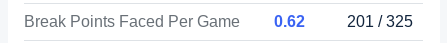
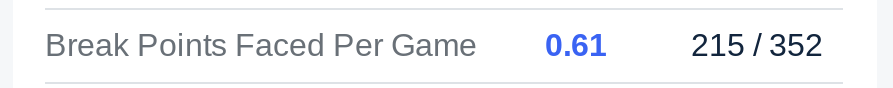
- Break Points Faced Per Game 0.62
+ Break Points Faced Per Game 0.61

- 201 / 325
+ 215 / 352
